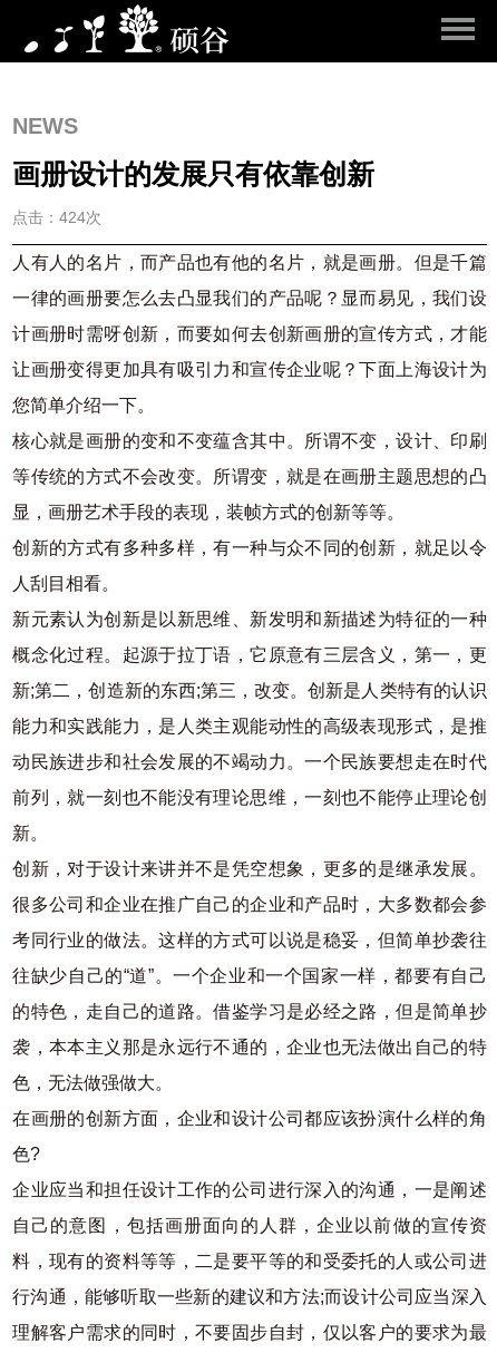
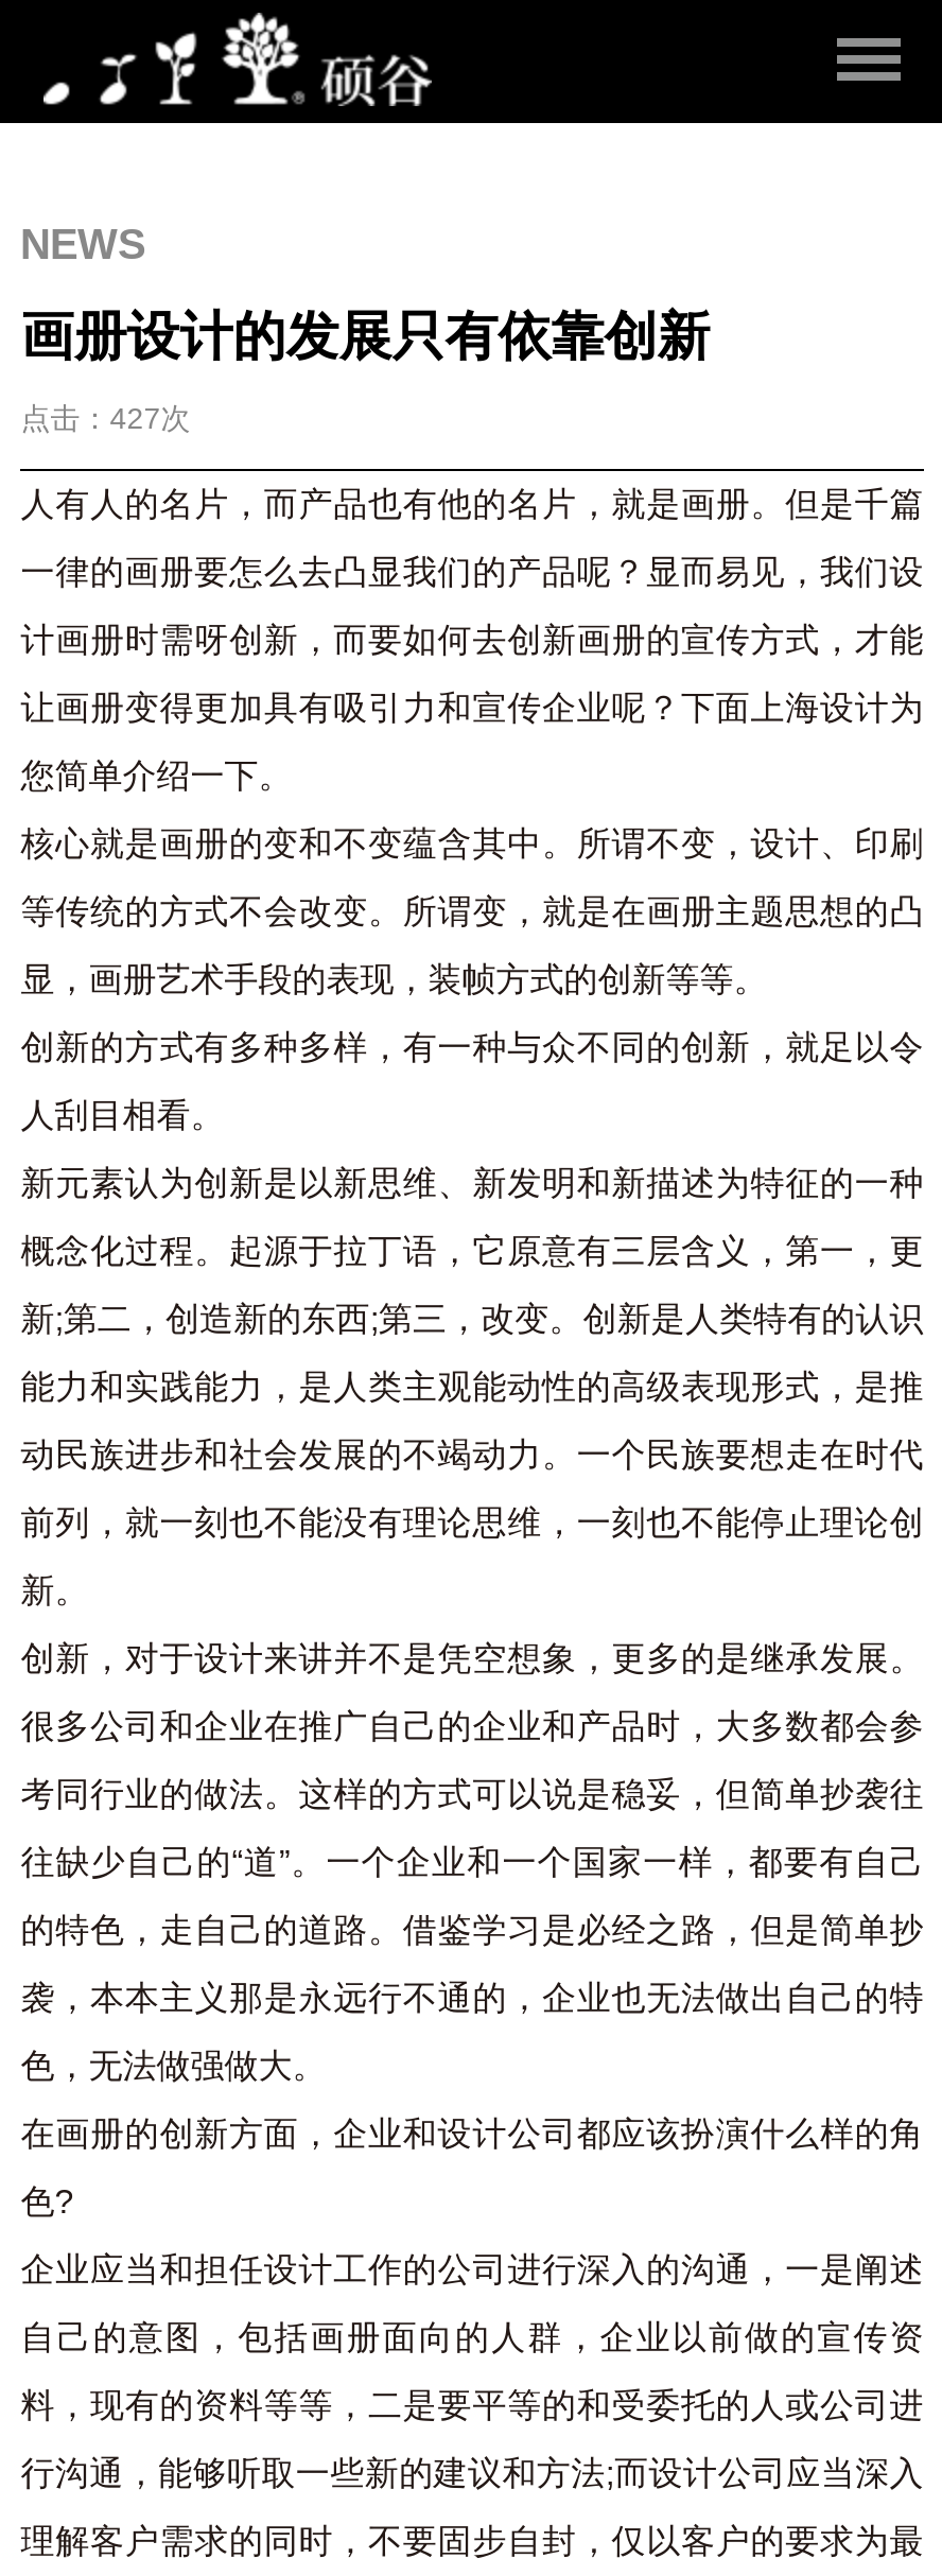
- 点击：424次
+ 点击：427次
